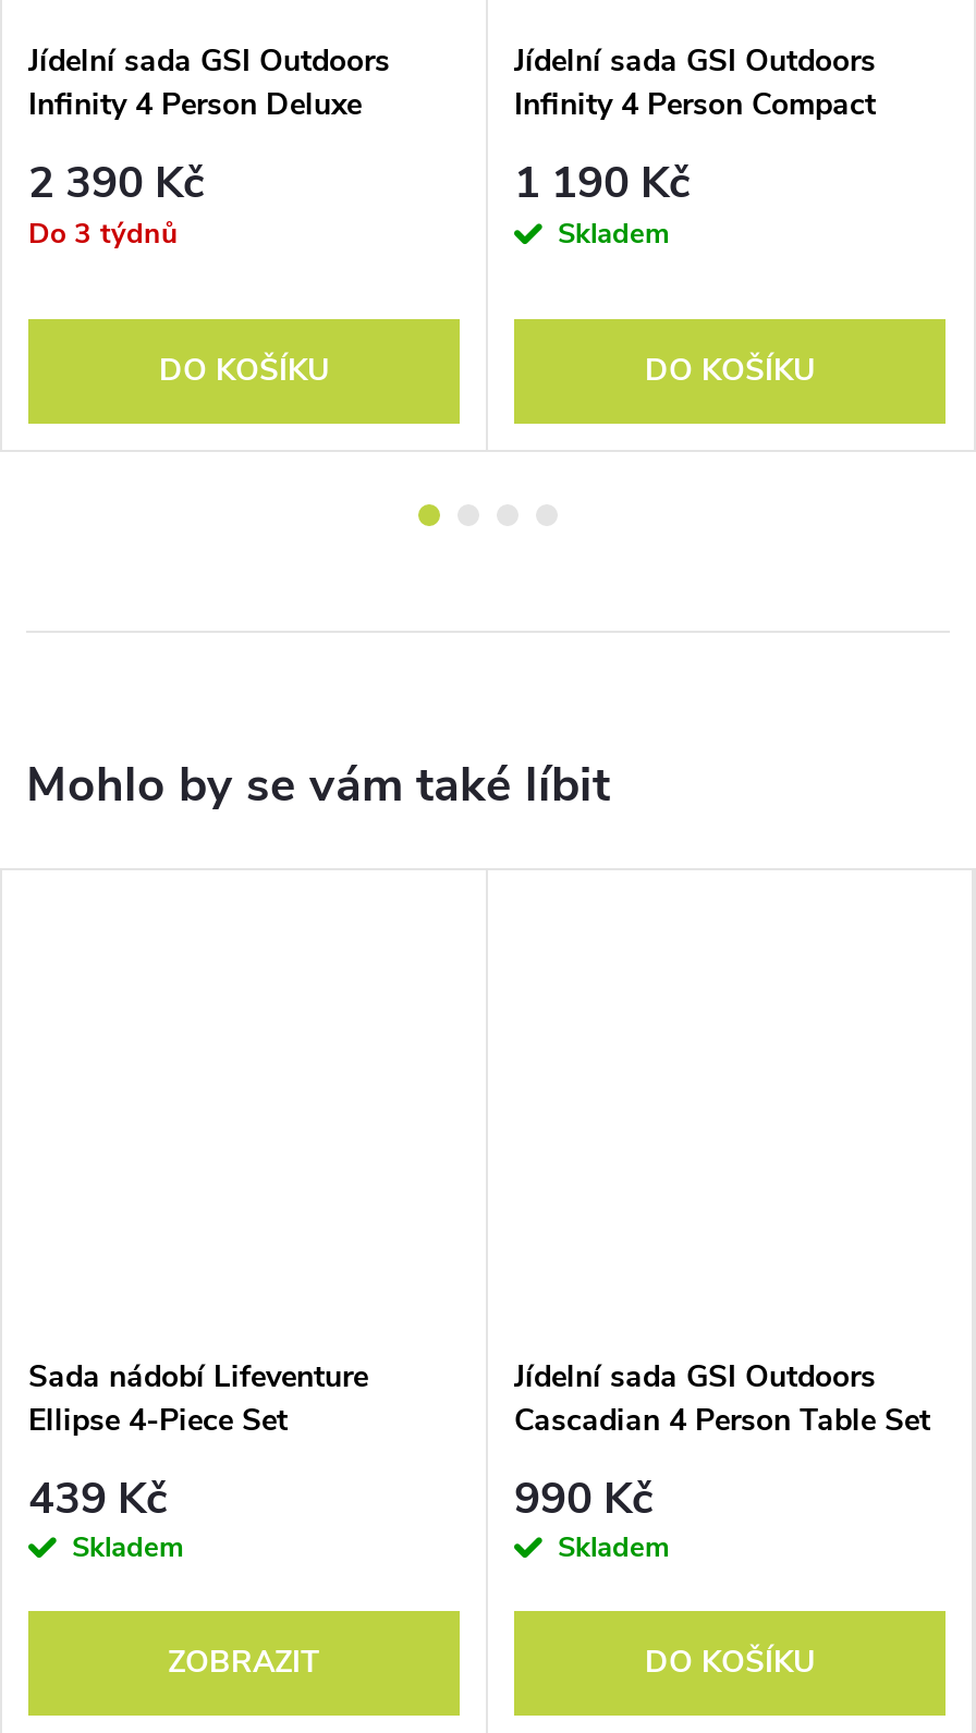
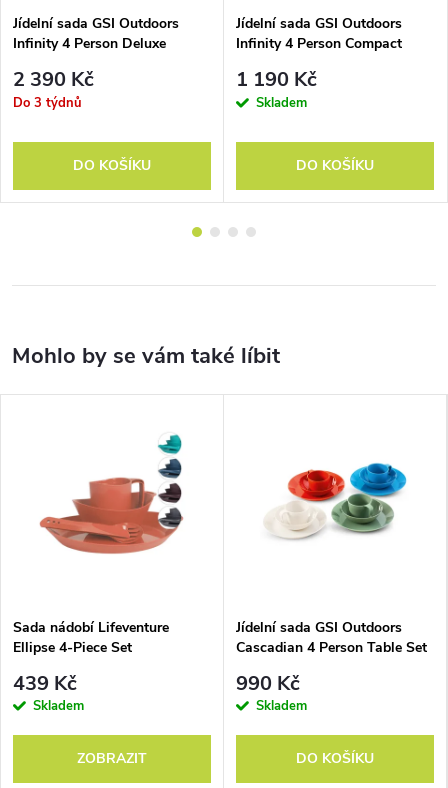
+ [image]

+ [image]
